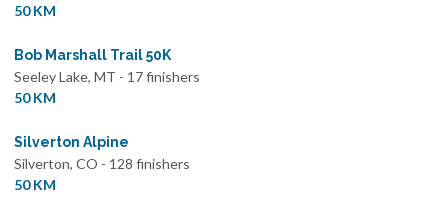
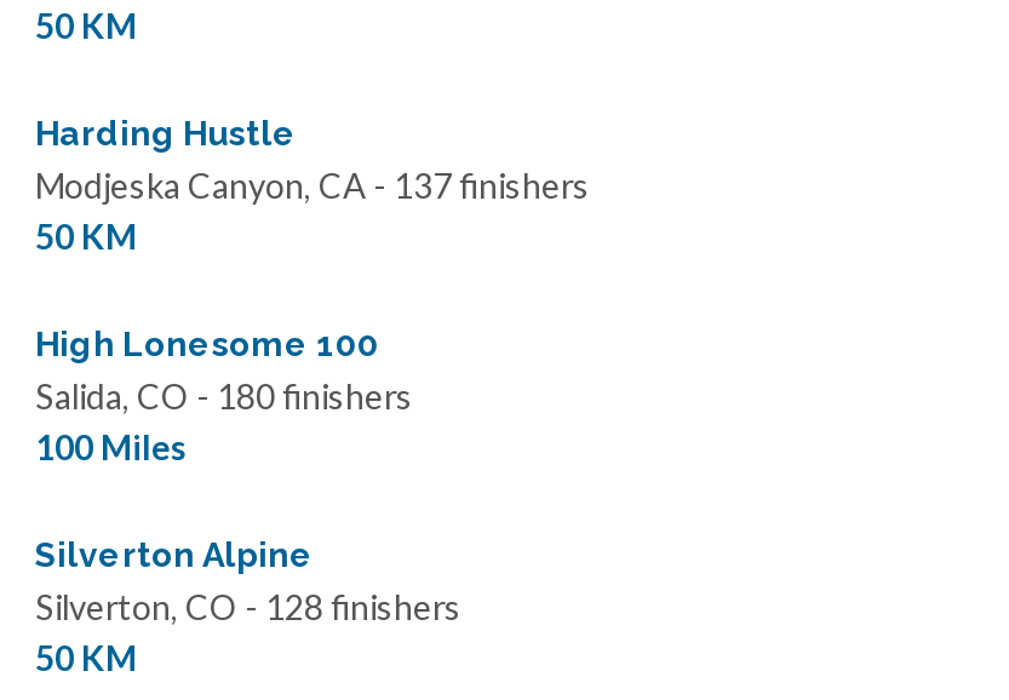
- Bob Marshall Trail 50K
- Seeley Lake, MT - 17 finishers
+ Harding Hustle
+ Modjeska Canyon, CA - 137 finishers

+ High Lonesome 100
+ Salida, CO - 180 finishers
+ 100 Miles
